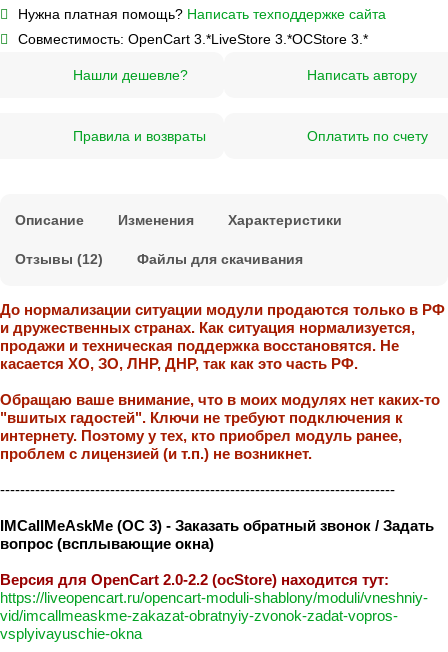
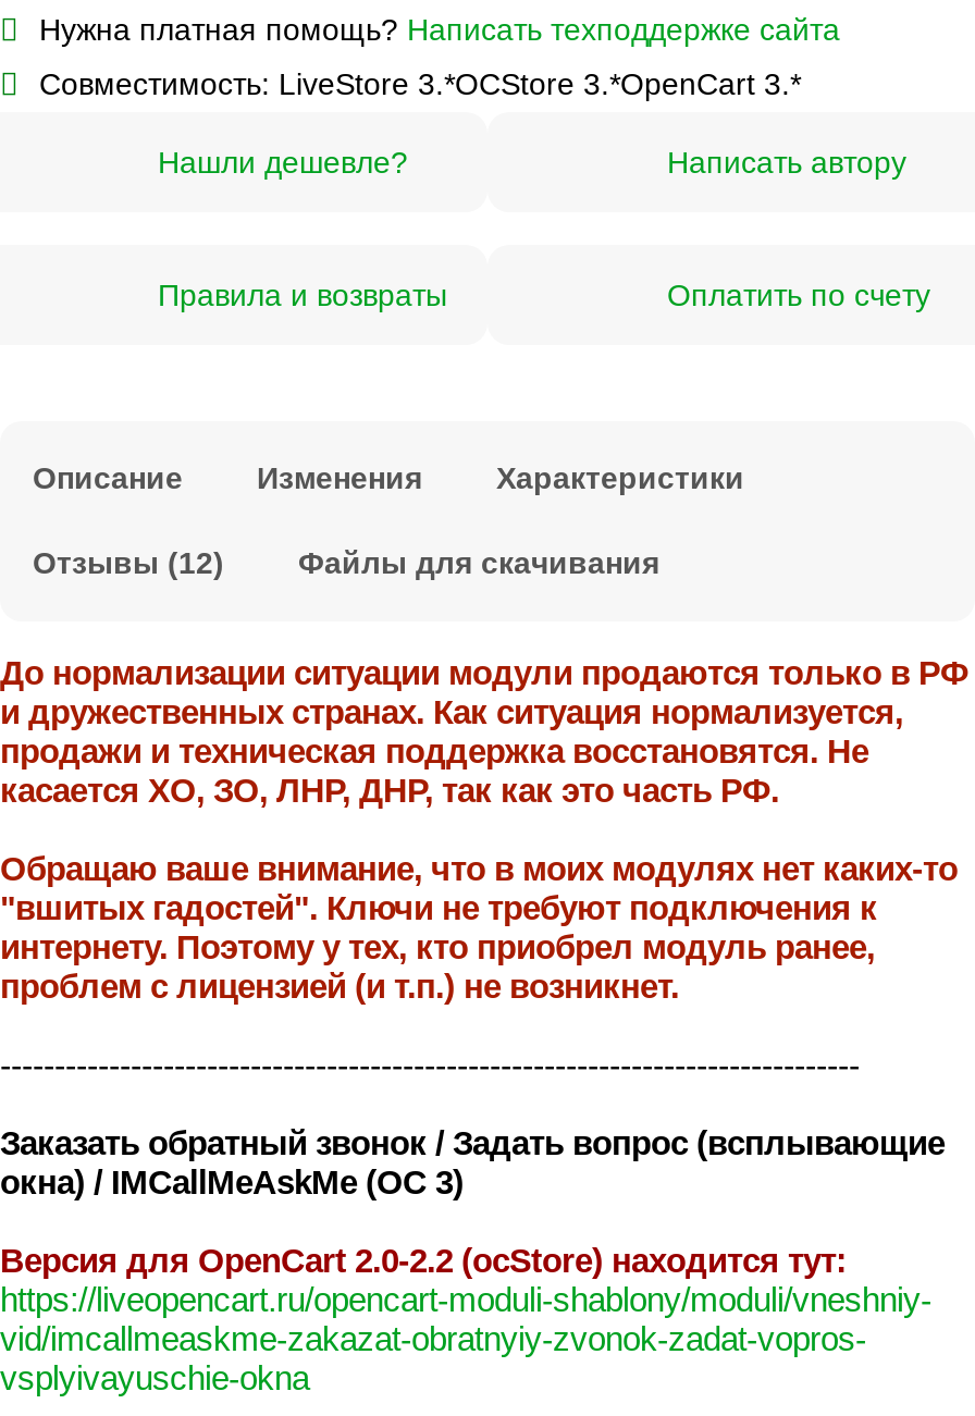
- Совместимость: OpenCart 3.*LiveStore 3.*OCStore 3.*
+ Совместимость: LiveStore 3.*OCStore 3.*OpenCart 3.*

- IMCallMeAskMe (OC 3) - Заказать обратный звонок / Задать
- вопрос (всплывающие окна)
+ Заказать обратный звонок / Задать вопрос (всплывающие
+ окна) / IMCallMeAskMe (OC 3)
